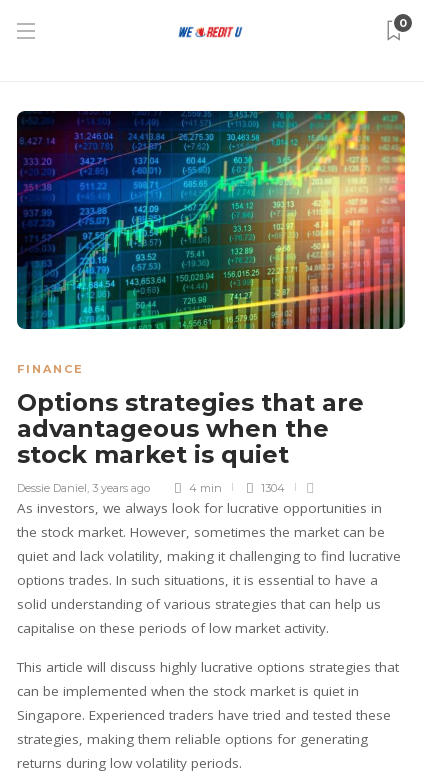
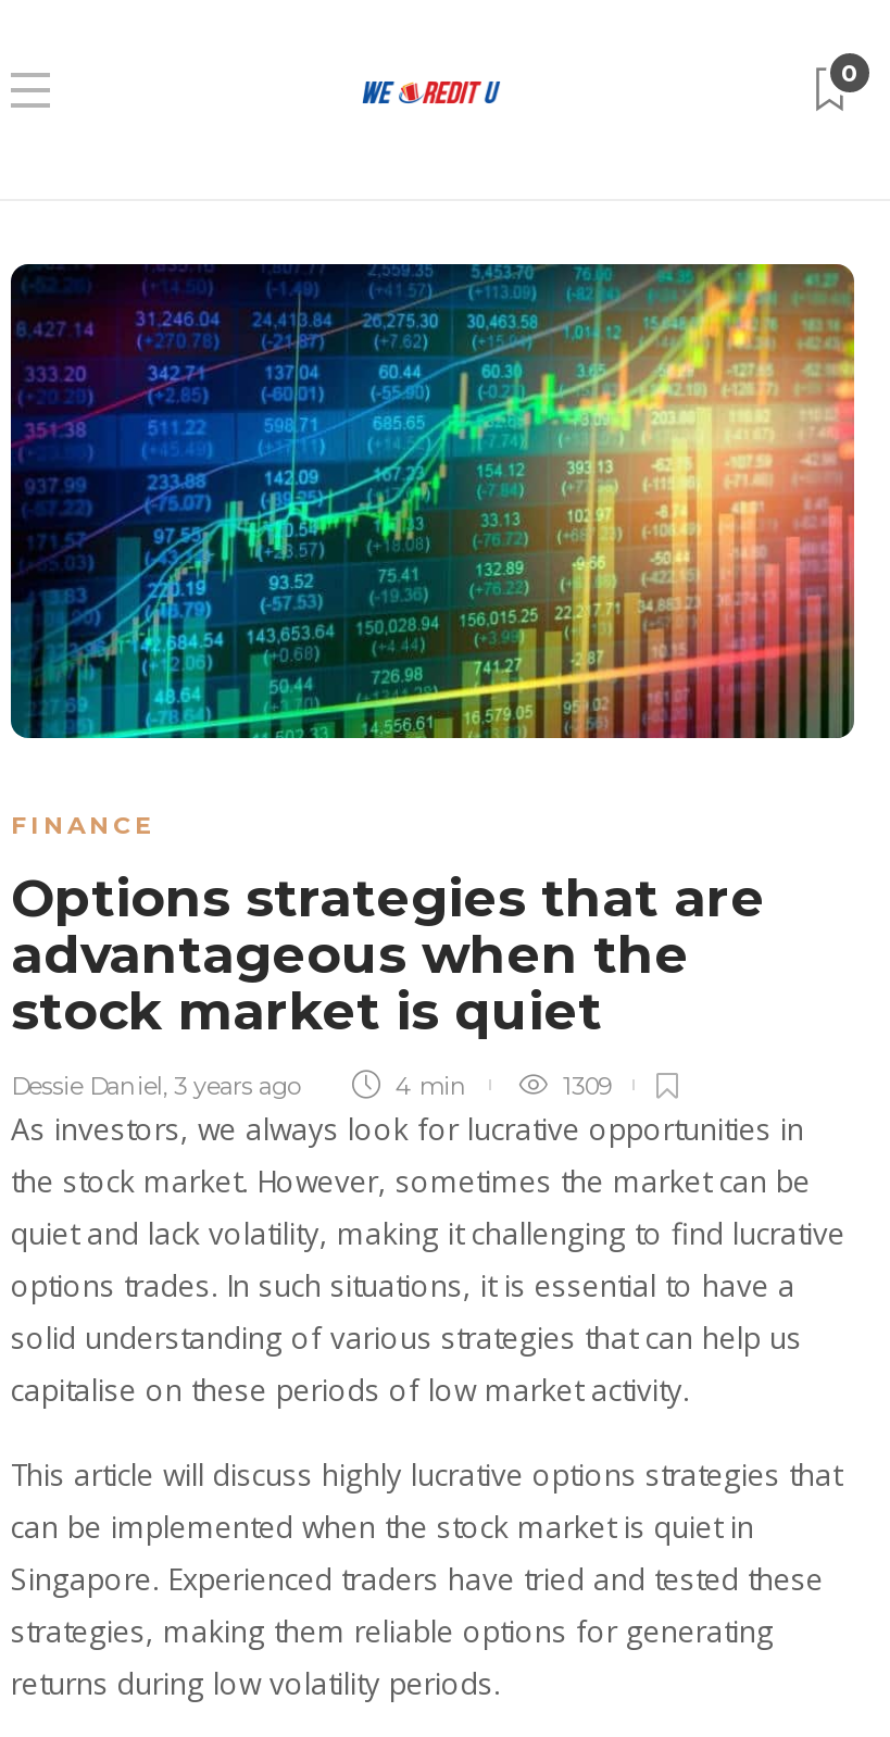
- 1304
+ 1309
